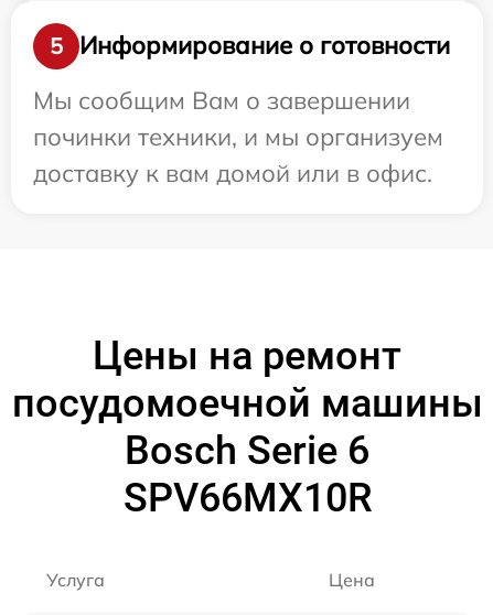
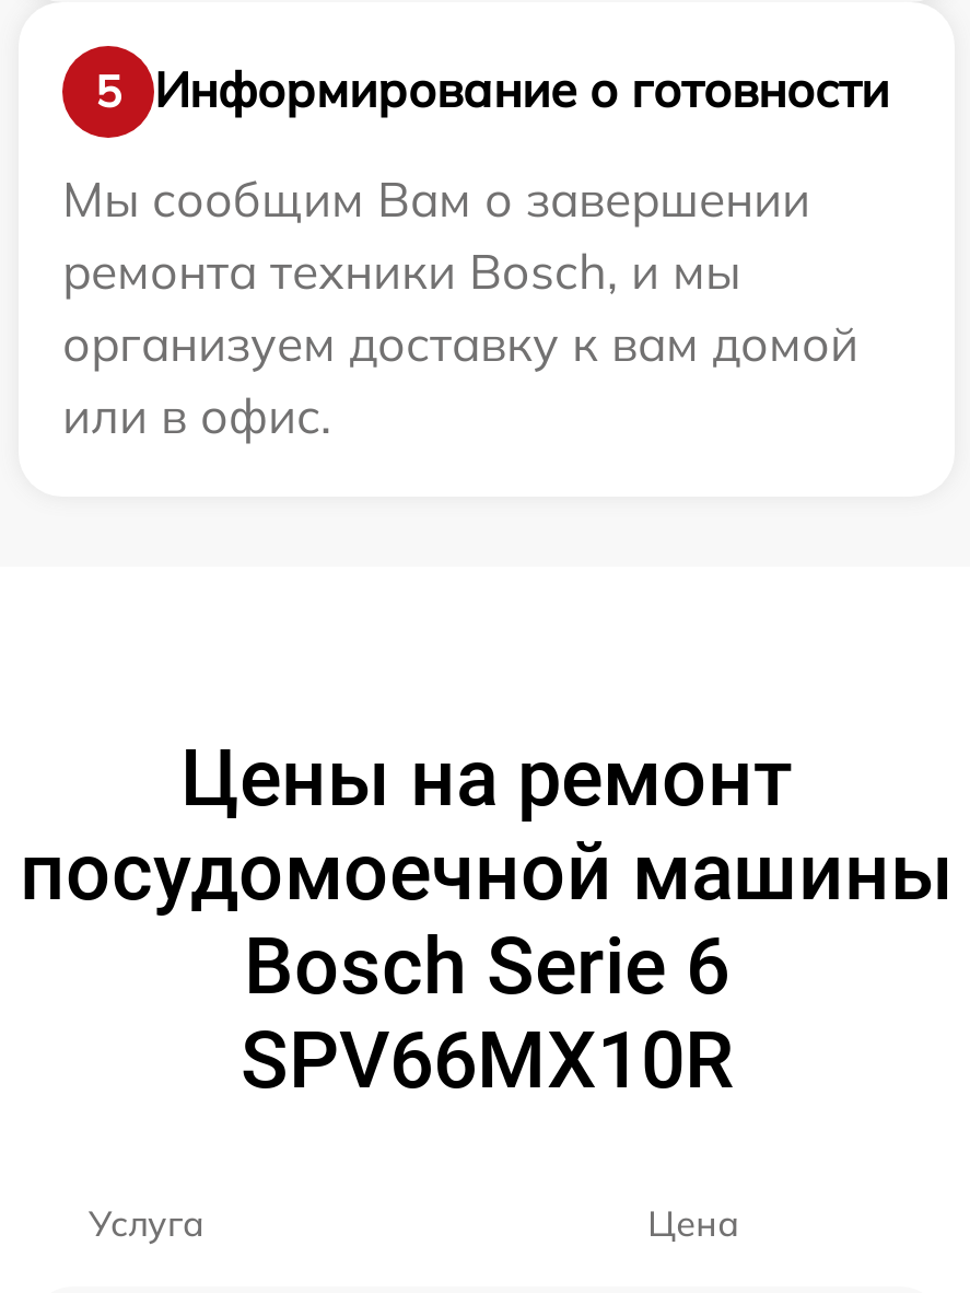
- починки техники, и мы организуем
- доставку к вам домой или в офис.
+ ремонта техники Bosch, и мы
+ организуем доставку к вам домой
+ или в офис.
